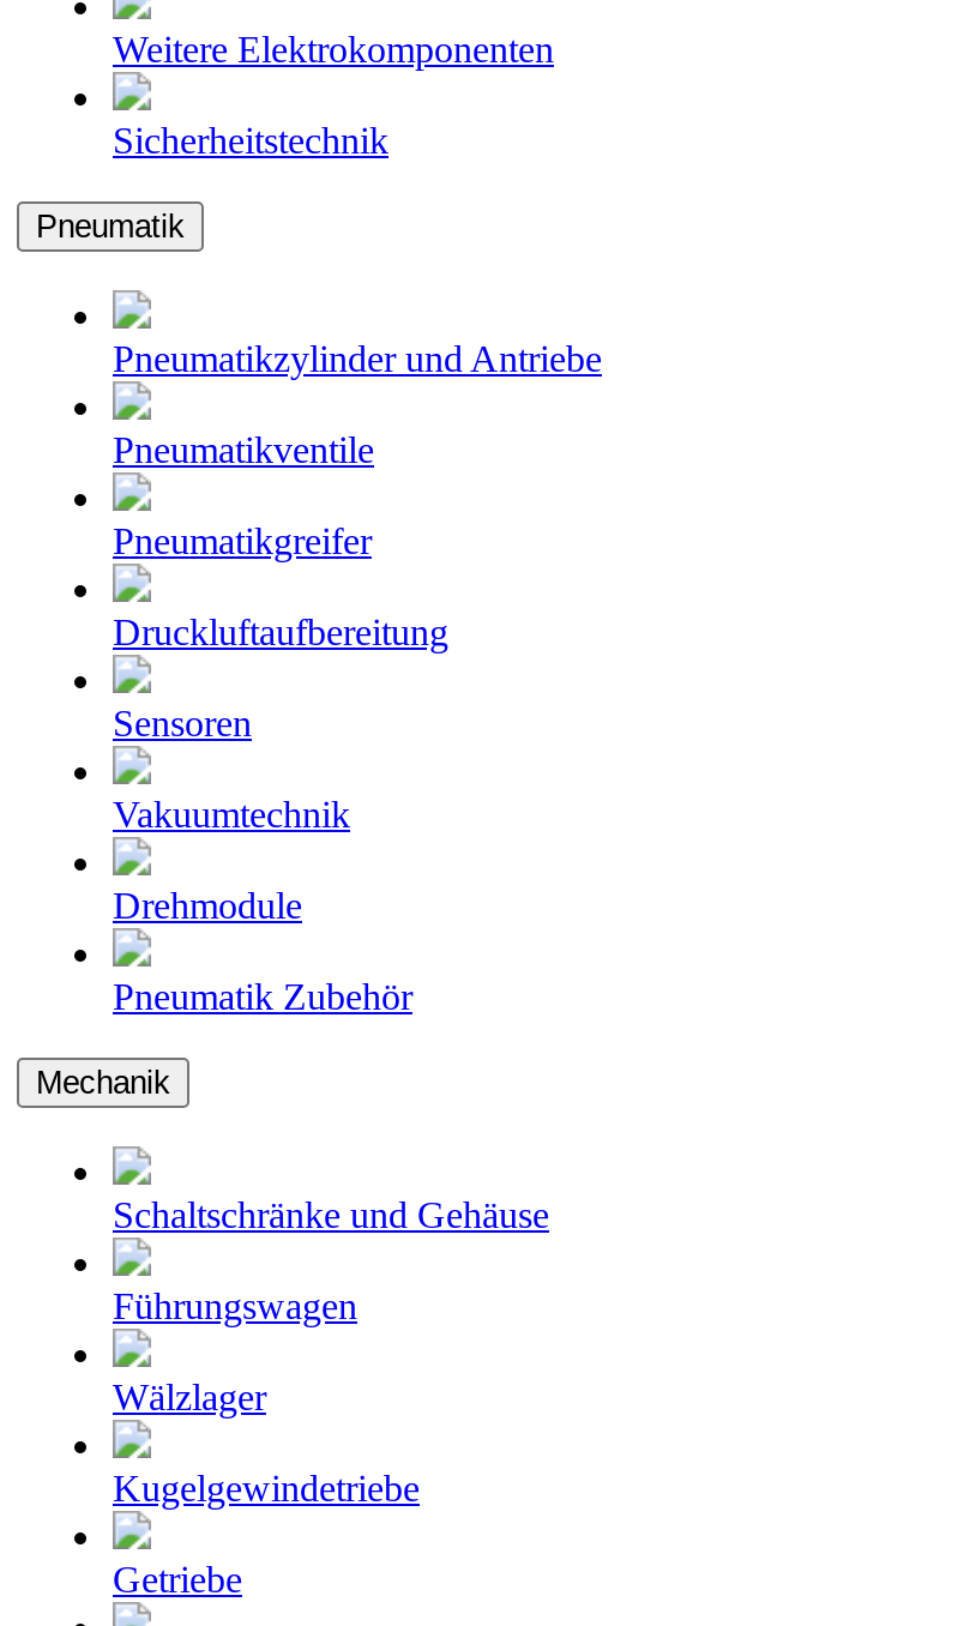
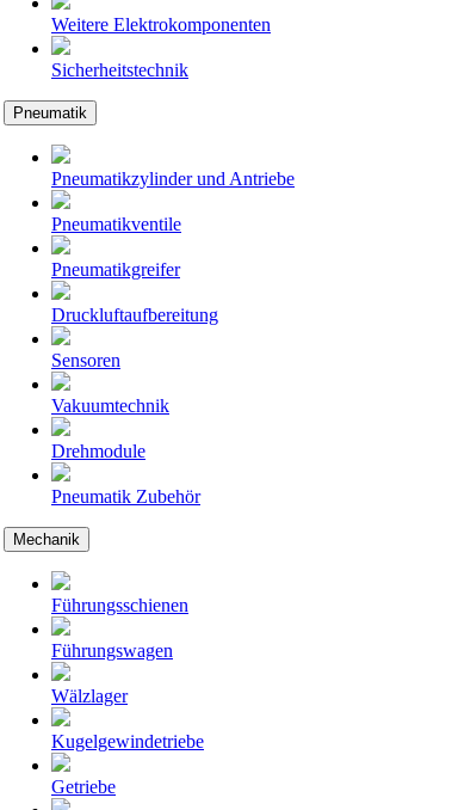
- Schaltschränke und Gehäuse
+ Führungsschienen
